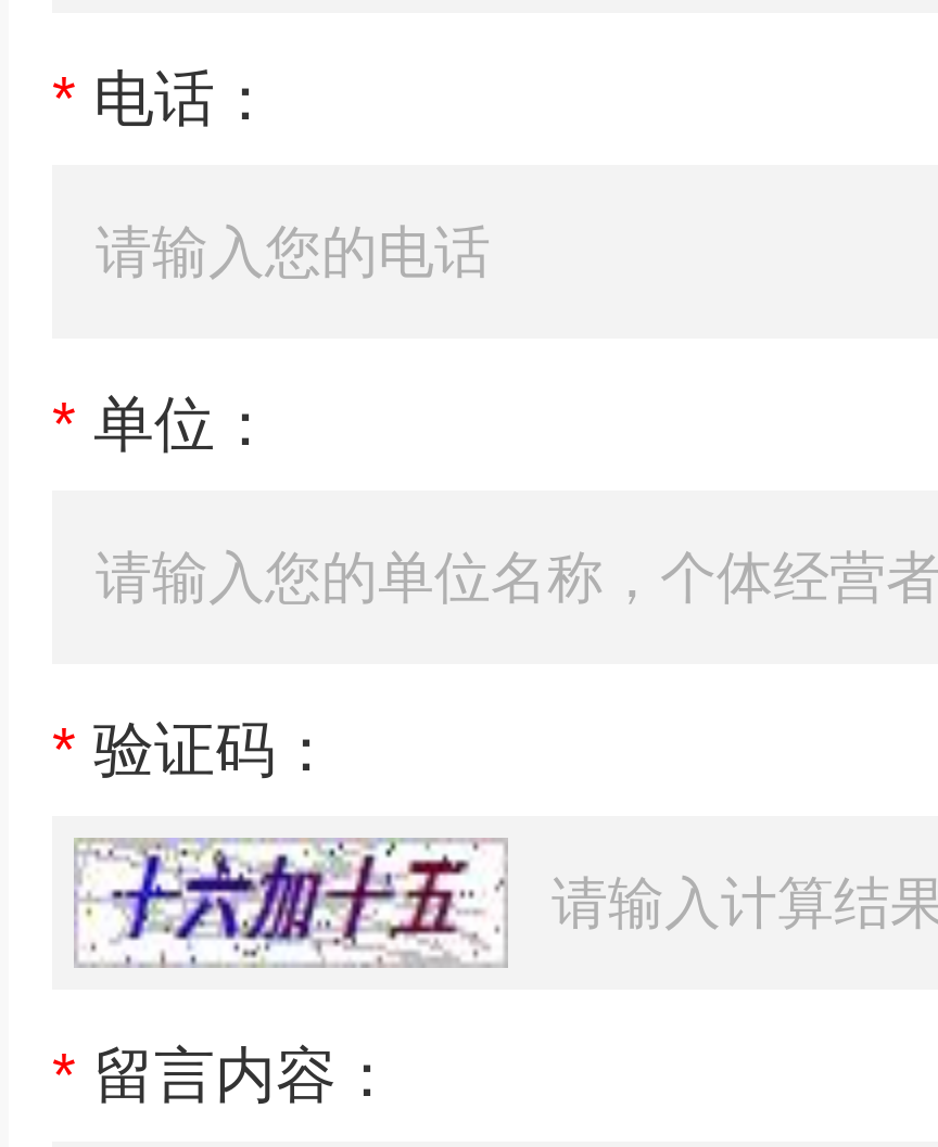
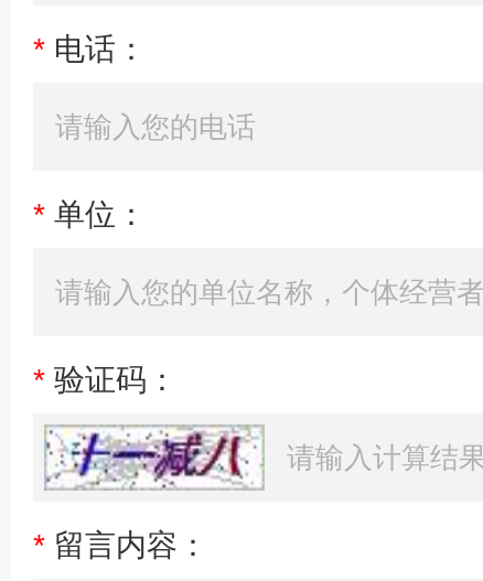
- [image]
+ [image]
